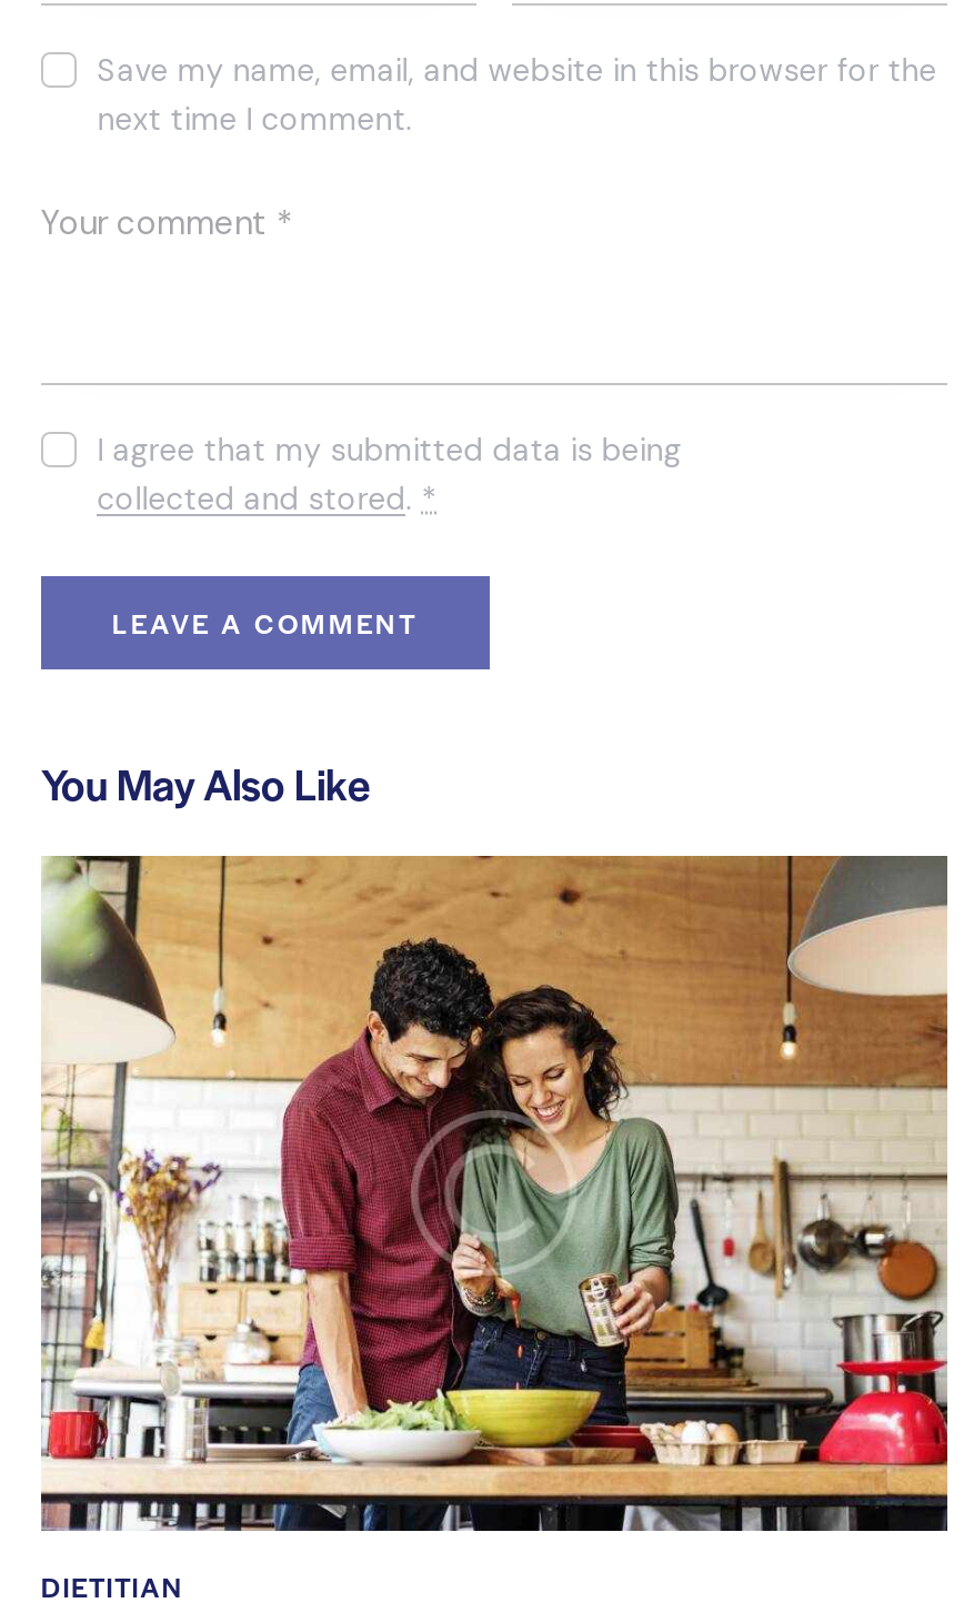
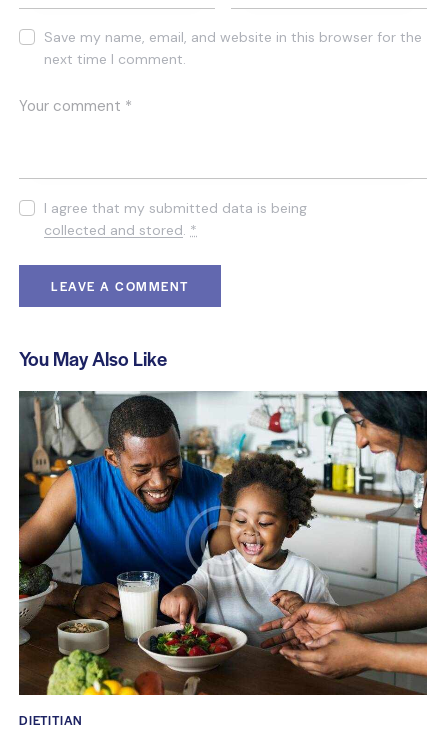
- [image]
+ [image]
